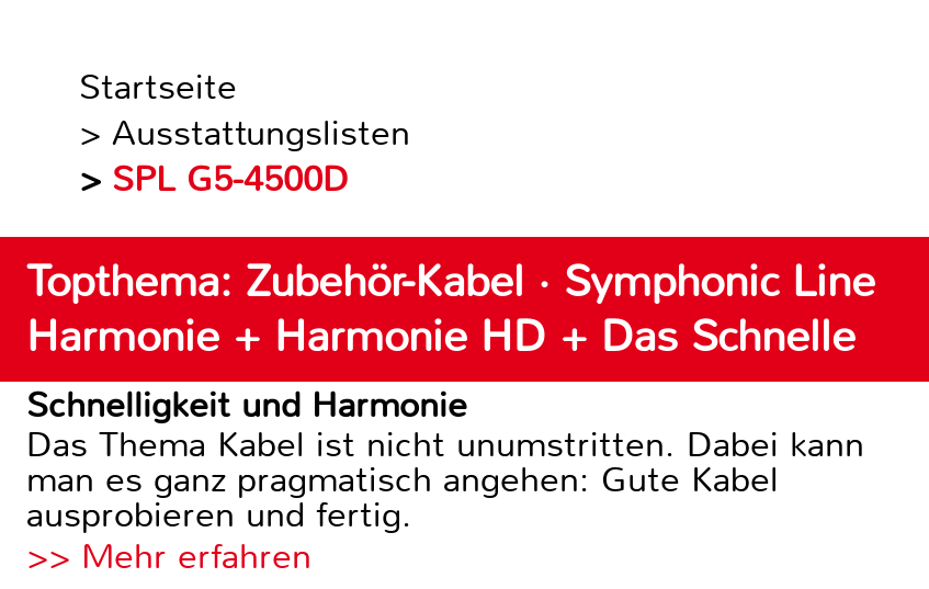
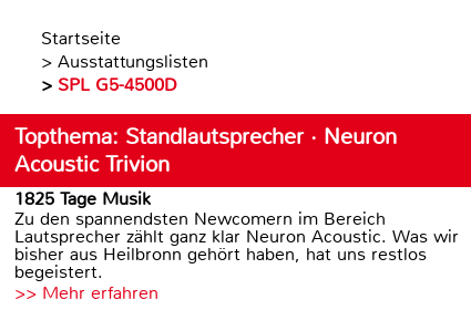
- Topthema: Zubehör-Kabel · Symphonic Line
- Harmonie + Harmonie HD + Das Schnelle
- Schnelligkeit und Harmonie
- Das Thema Kabel ist nicht unumstritten. Dabei kann
- man es ganz pragmatisch angehen: Gute Kabel
- ausprobieren und fertig.
+ Topthema: Standlautsprecher · Neuron
+ Acoustic Trivion
+ 1825 Tage Musik
+ Zu den spannendsten Newcomern im Bereich
+ Lautsprecher zählt ganz klar Neuron Acoustic. Was wir
+ bisher aus Heilbronn gehört haben, hat uns restlos
+ begeistert.
